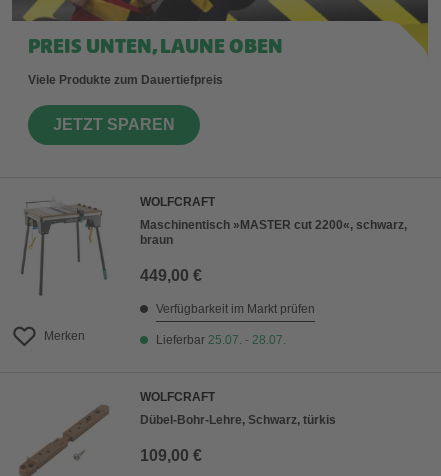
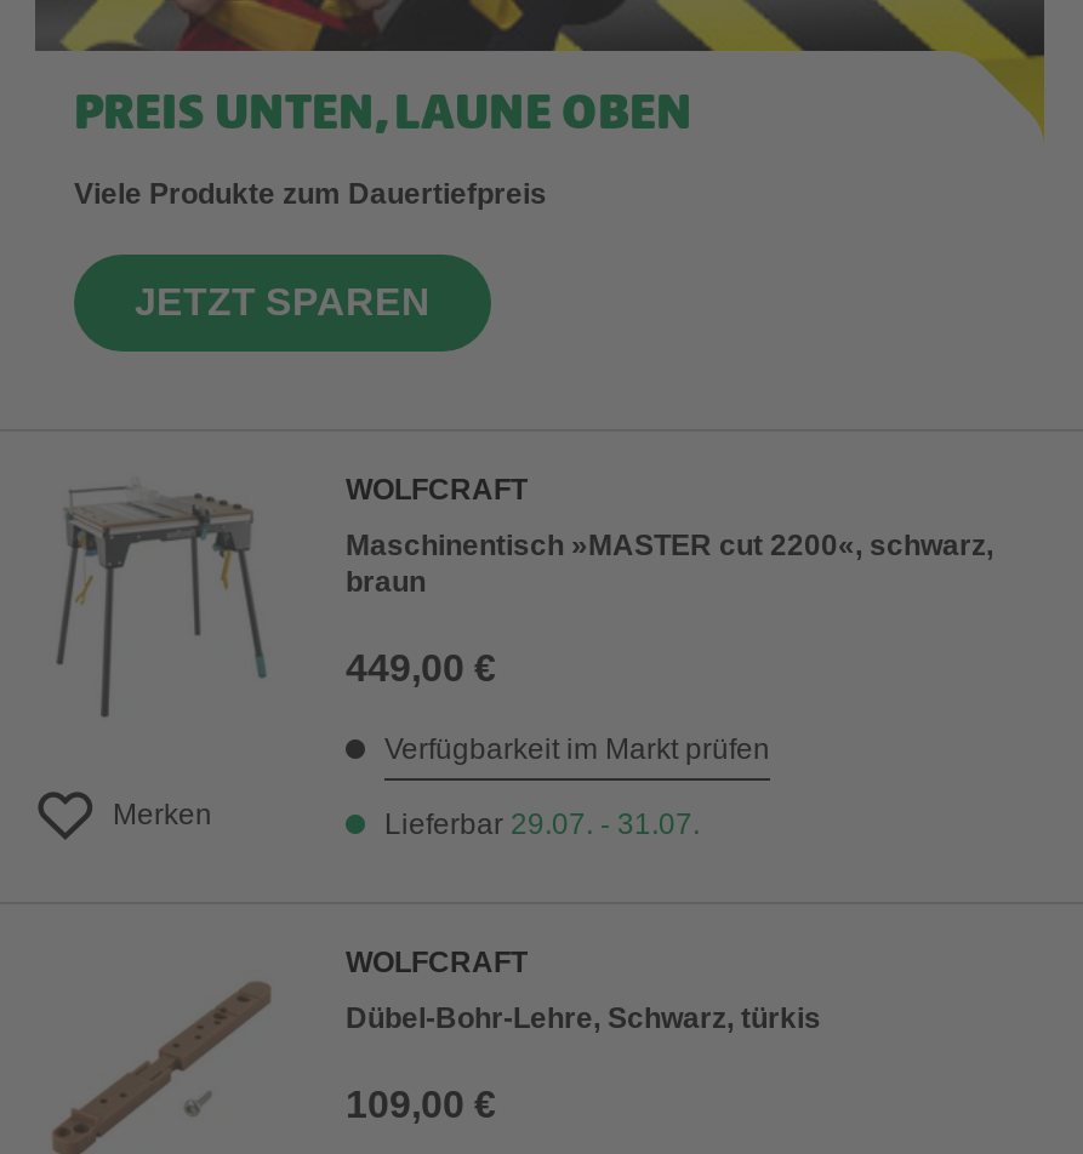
- Lieferbar 25.07. - 28.07.
+ Lieferbar 29.07. - 31.07.
